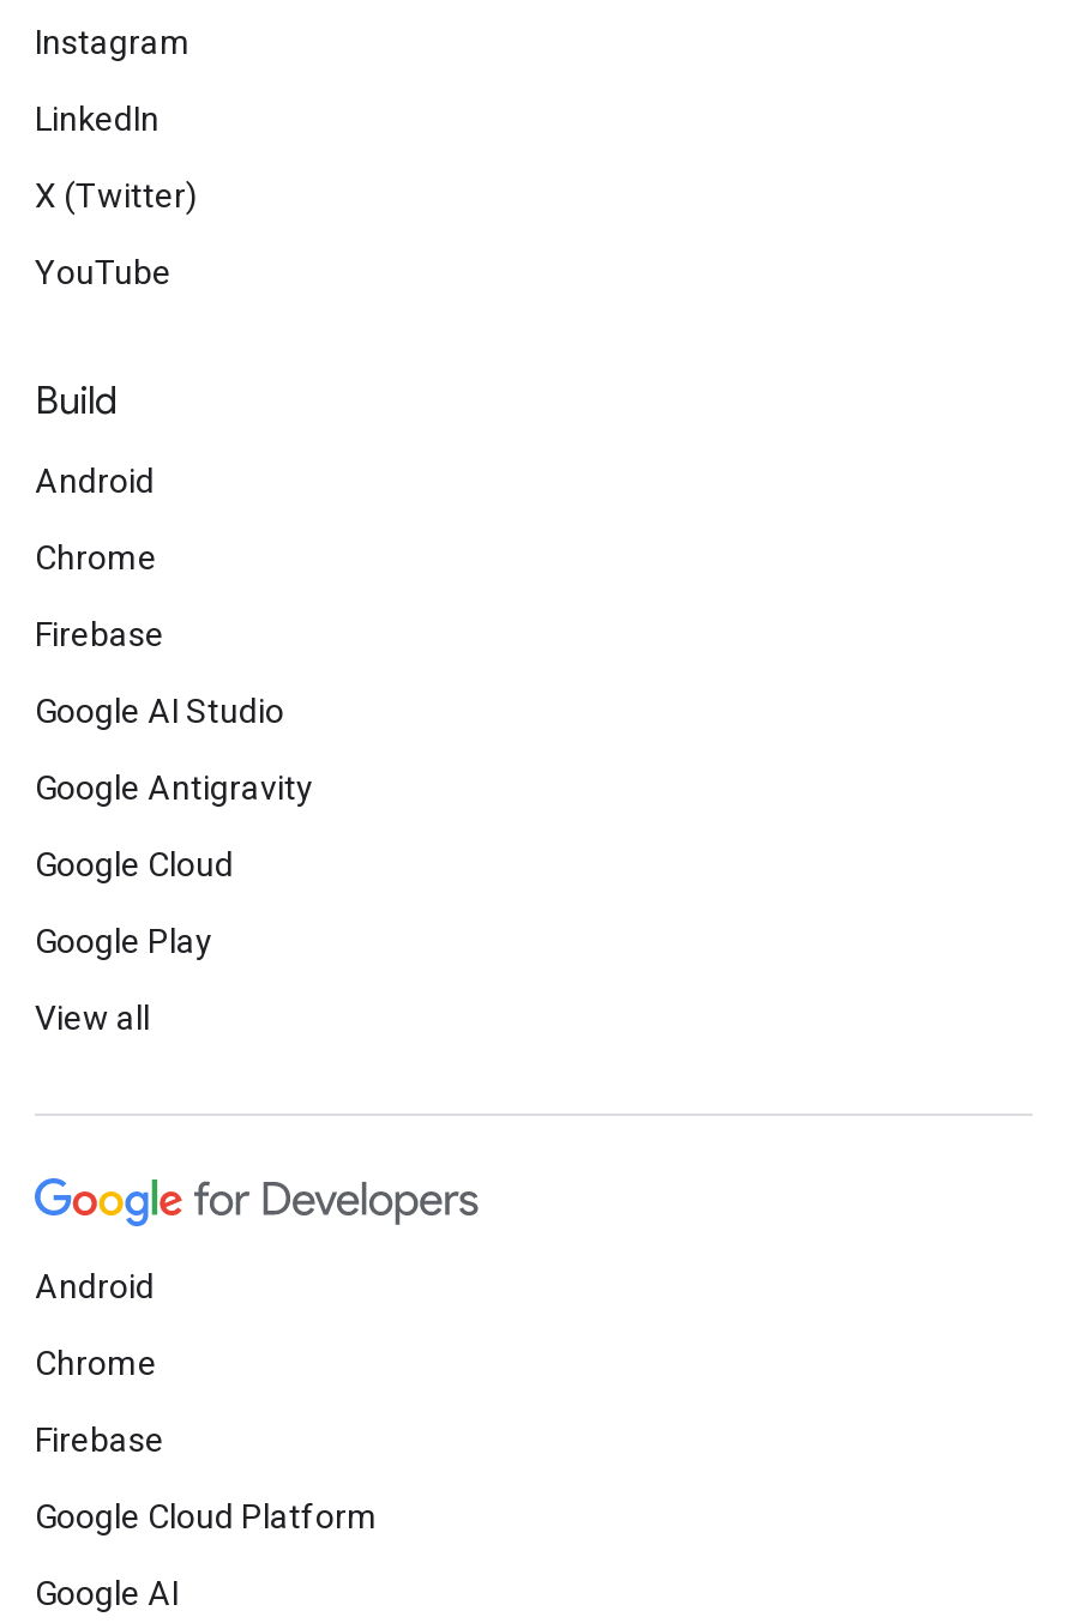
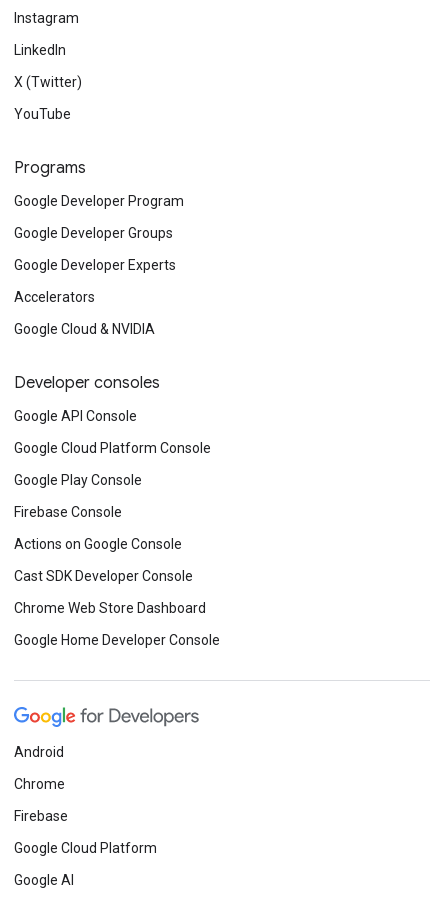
- Build
- Android
- Chrome
- Firebase
- Google AI Studio
- Google Antigravity
- Google Cloud
- Google Play
- View all
+ Programs
+ Google Developer Program
+ Google Developer Groups
+ Google Developer Experts
+ Accelerators
+ Google Cloud & NVIDIA
+ Developer consoles
+ Google API Console
+ Google Cloud Platform Console
+ Google Play Console
+ Firebase Console
+ Actions on Google Console
+ Cast SDK Developer Console
+ Chrome Web Store Dashboard
+ Google Home Developer Console
